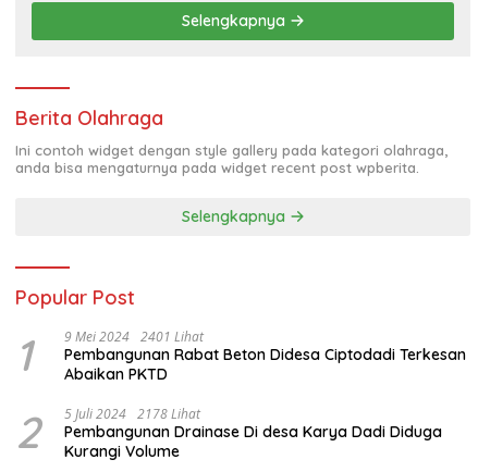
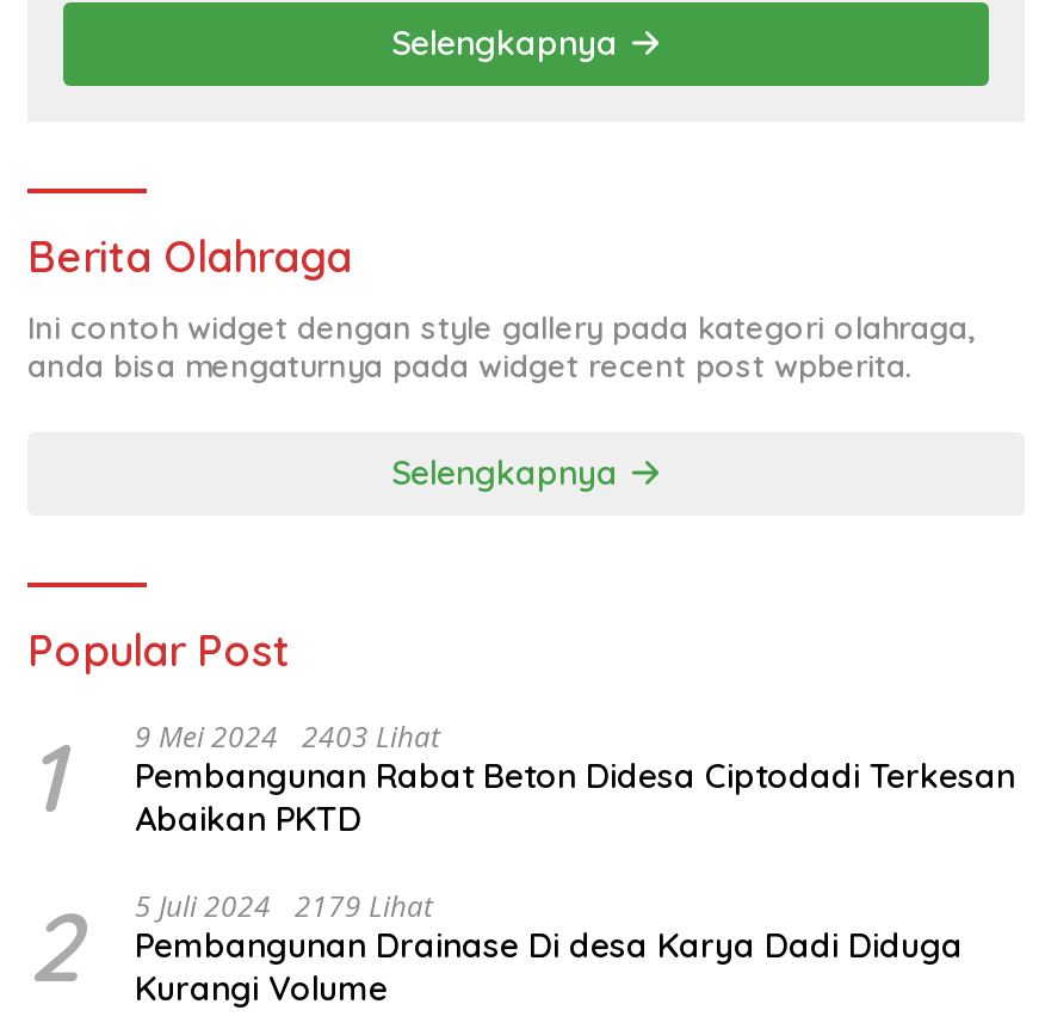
- 1 9 Mei 2024 2401 Lihat Pembangunan Rabat Beton Didesa Ciptodadi Terkesan Abaikan PKTD
+ 1 9 Mei 2024 2403 Lihat Pembangunan Rabat Beton Didesa Ciptodadi Terkesan Abaikan PKTD

- 2 5 Juli 2024 2178 Lihat Pembangunan Drainase Di desa Karya Dadi Diduga Kurangi Volume
+ 2 5 Juli 2024 2179 Lihat Pembangunan Drainase Di desa Karya Dadi Diduga Kurangi Volume
